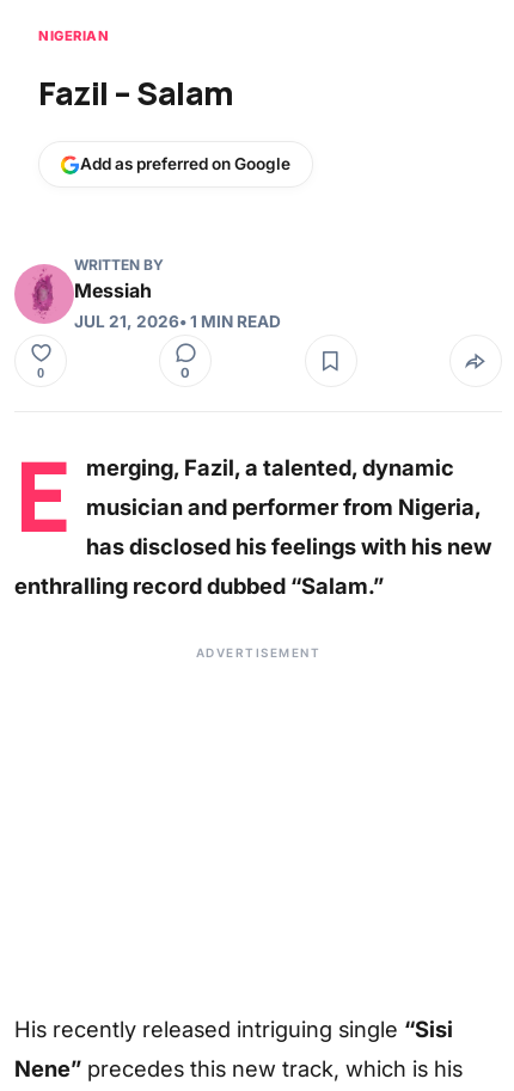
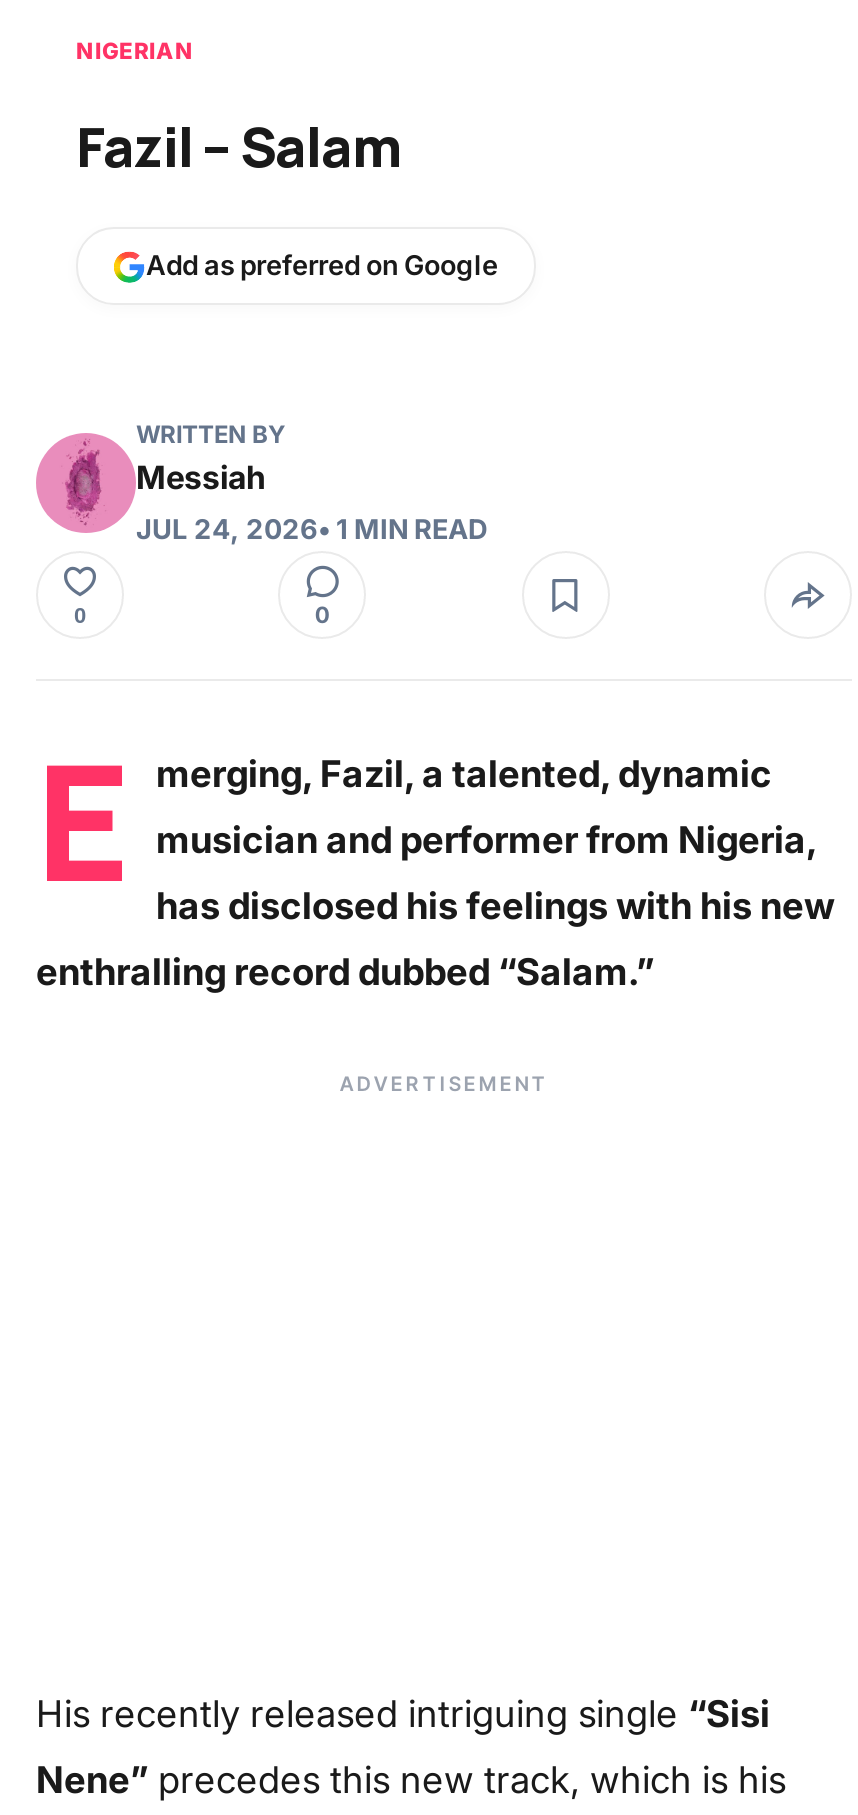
- JUL 21, 2026• 1 MIN READ
+ JUL 24, 2026• 1 MIN READ
